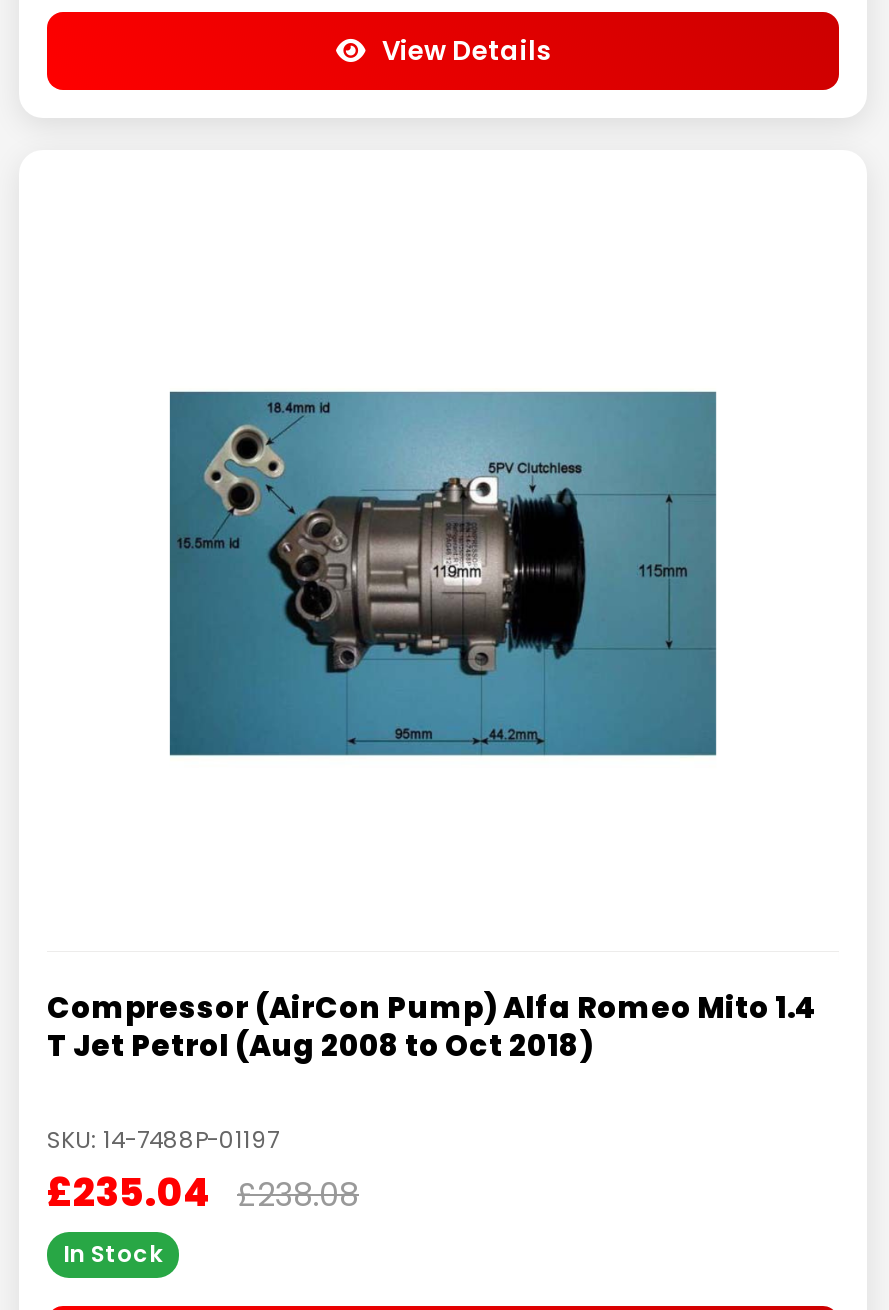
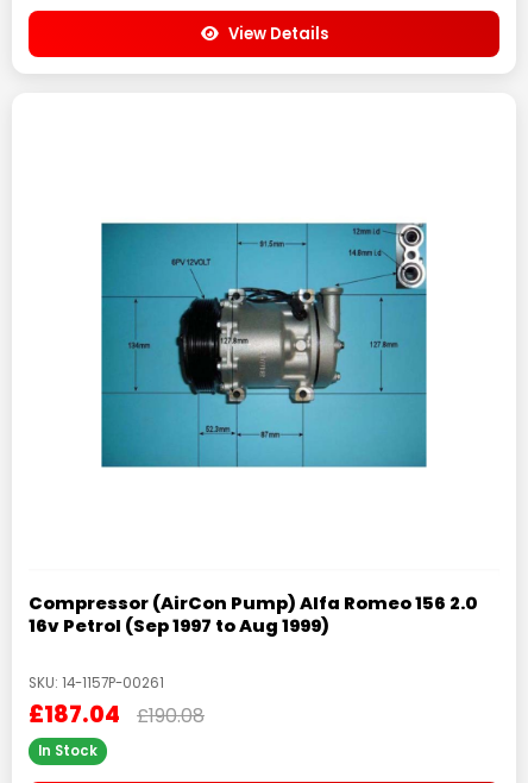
- [image]
+ [image]

- Compressor (AirCon Pump) Alfa Romeo Mito 1.4
- T Jet Petrol (Aug 2008 to Oct 2018)
+ Compressor (AirCon Pump) Alfa Romeo 156 2.0
+ 16v Petrol (Sep 1997 to Aug 1999)

- SKU: 14-7488P-01197
- £235.04
- £238.08
+ SKU: 14-1157P-00261
+ £187.04
+ £190.08
